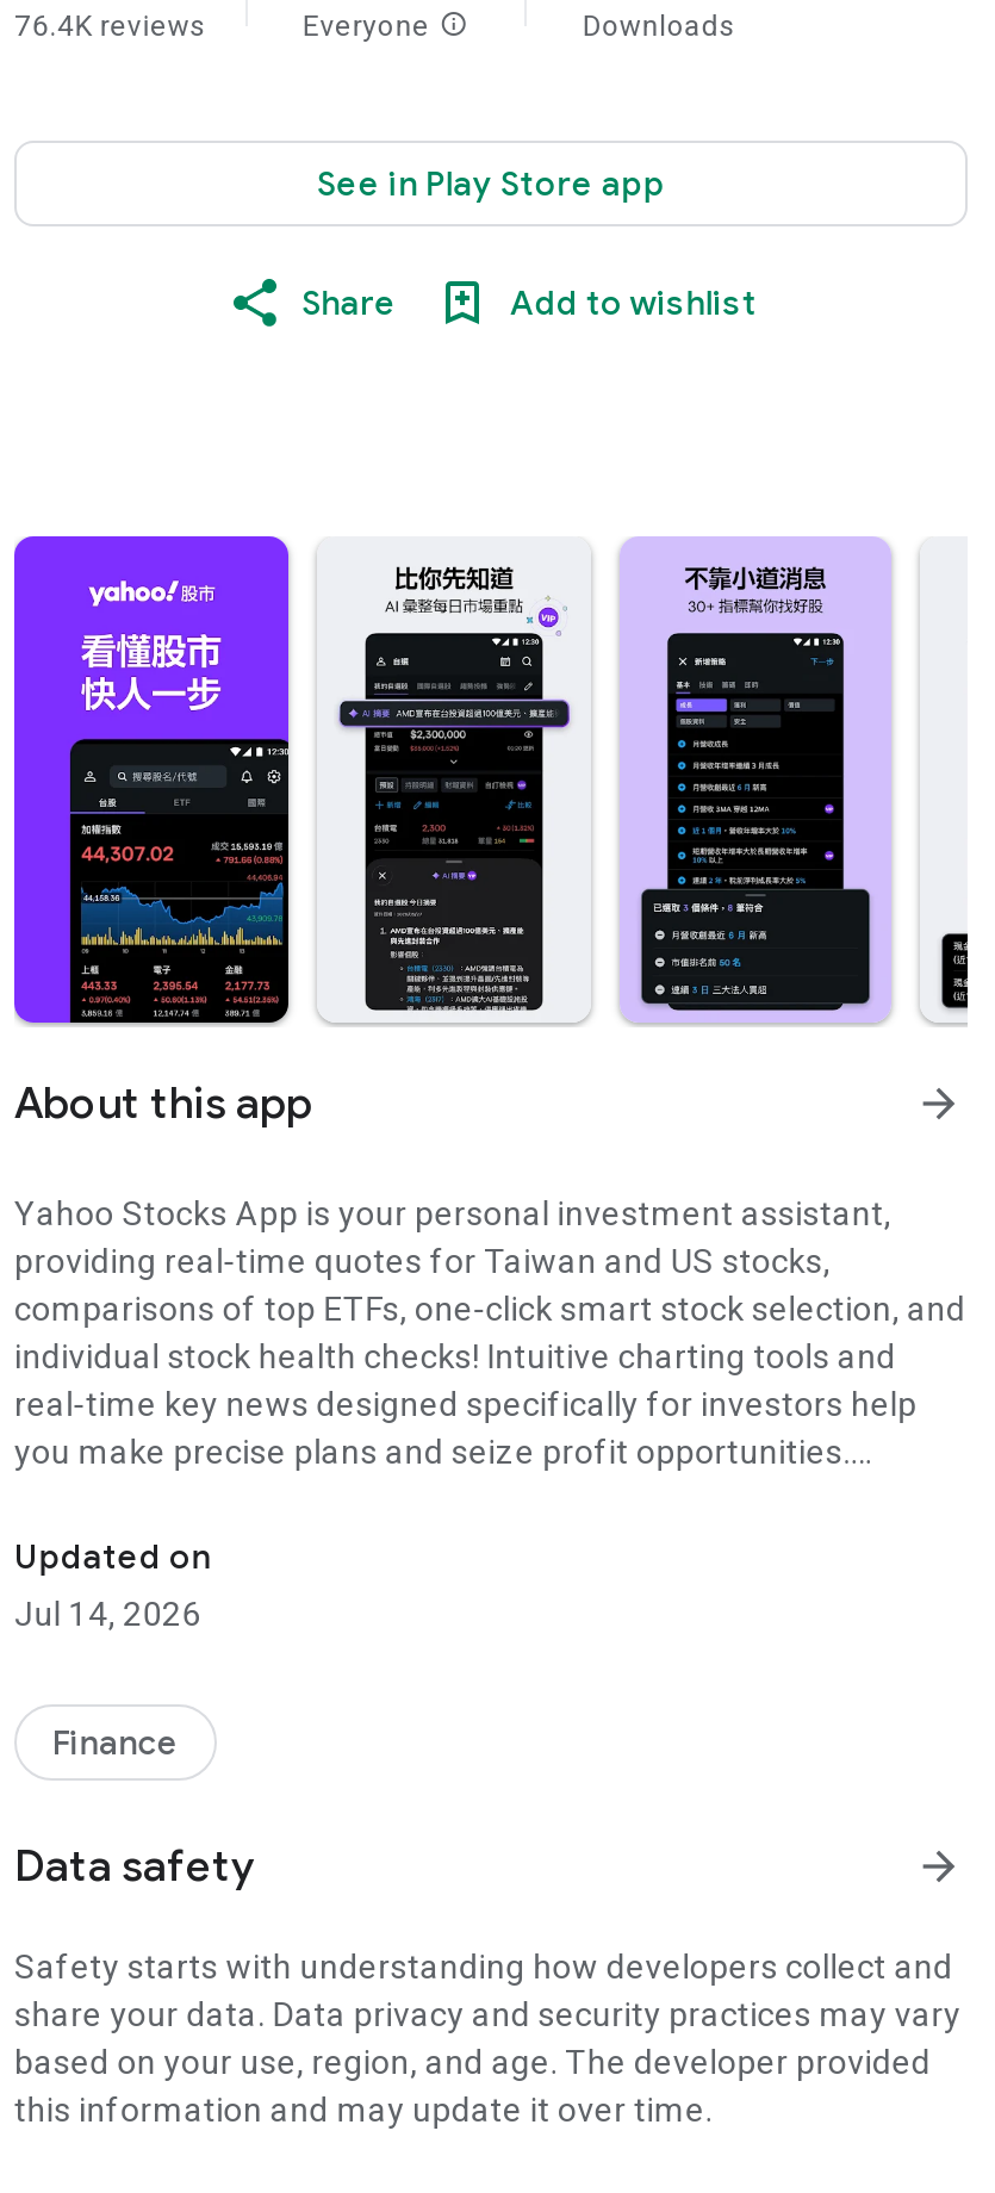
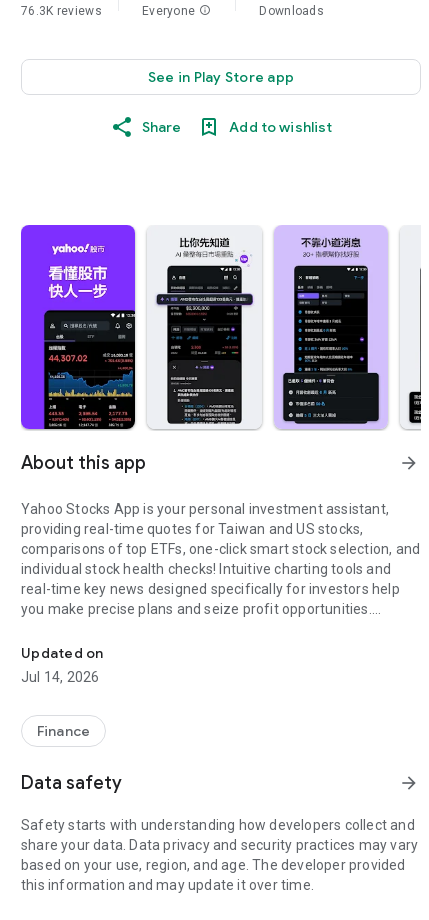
- 76.4K reviews
+ 76.3K reviews
